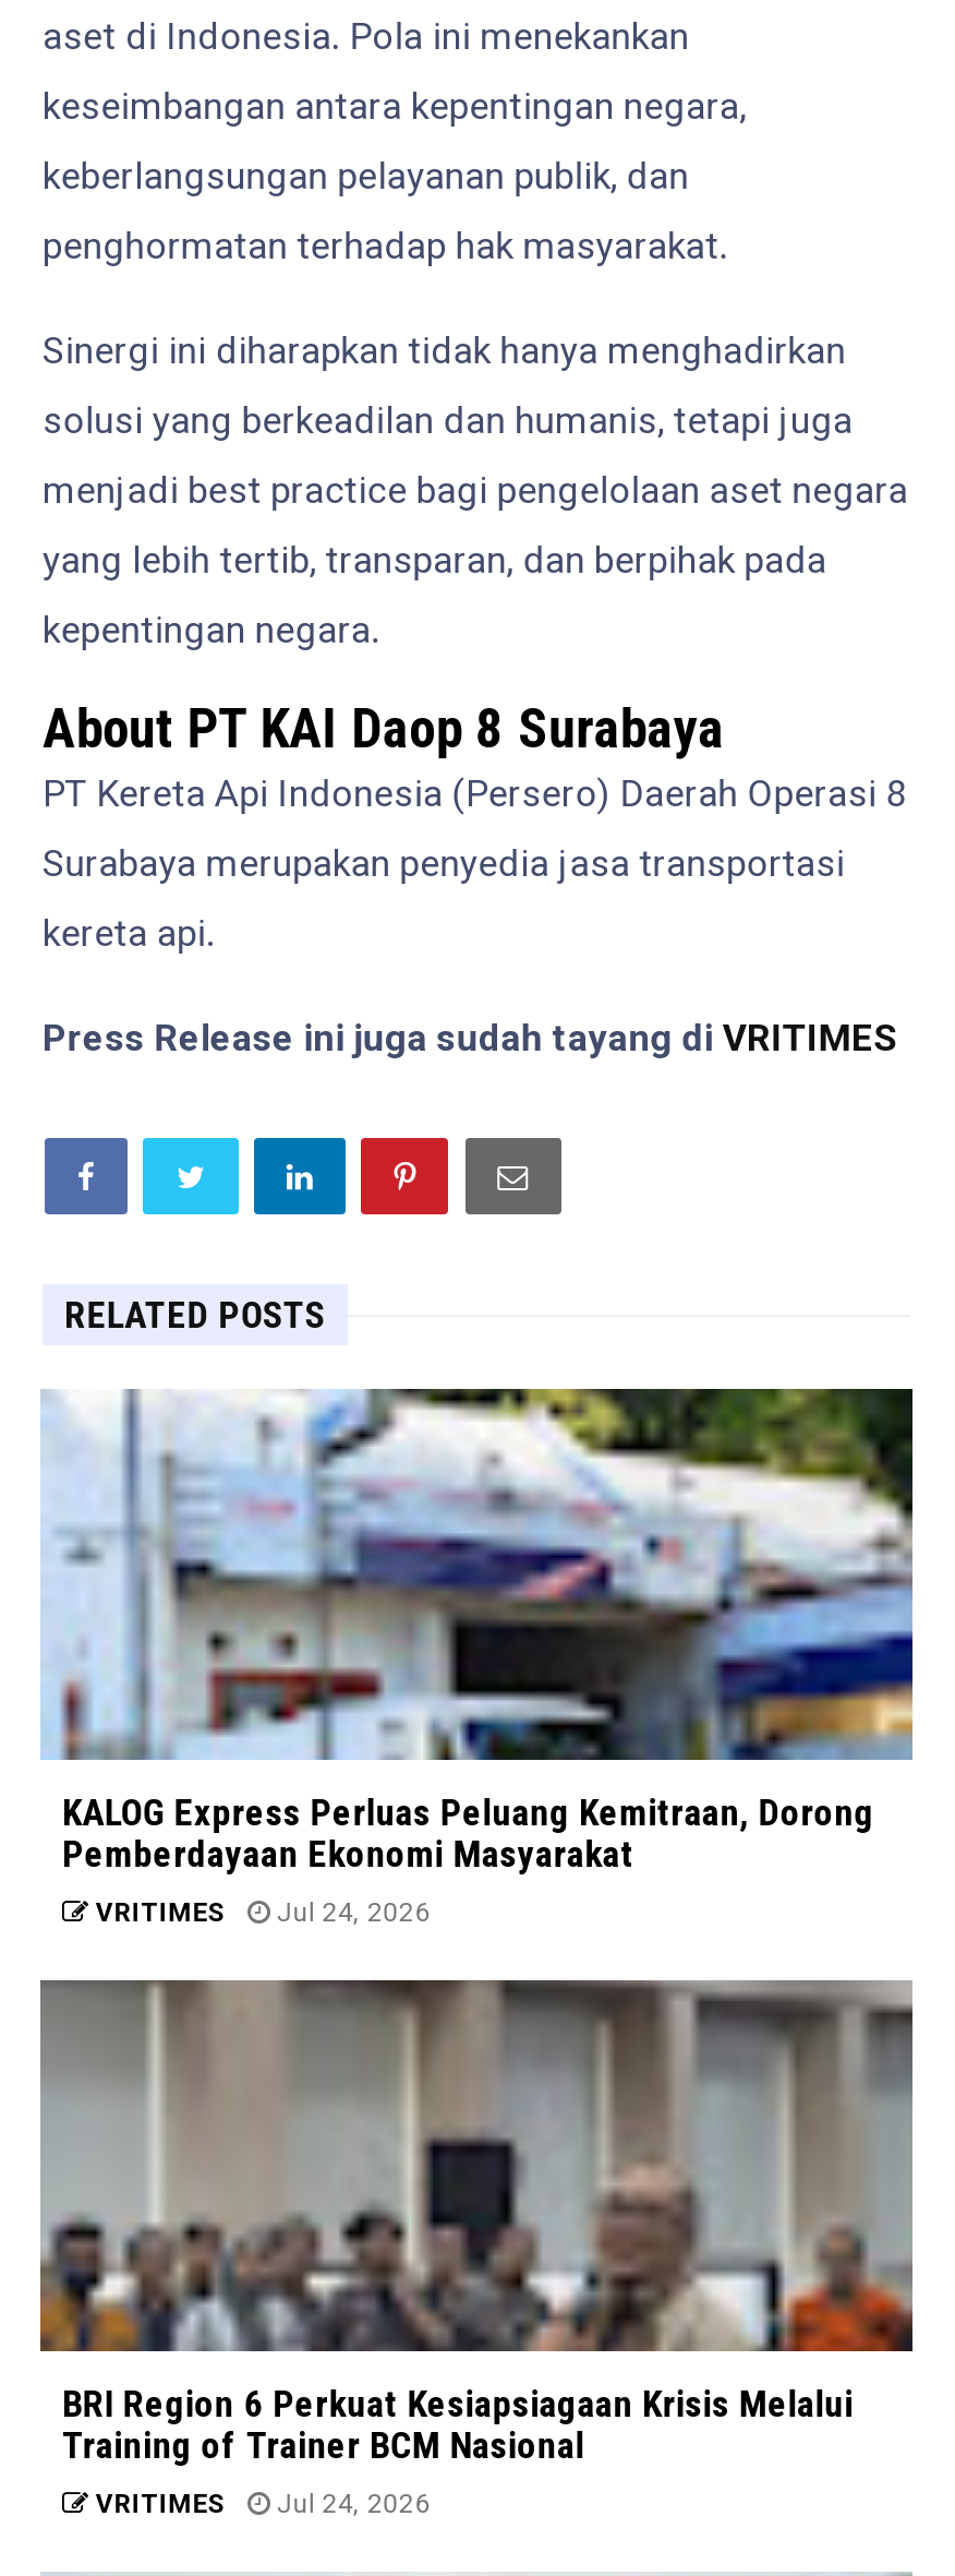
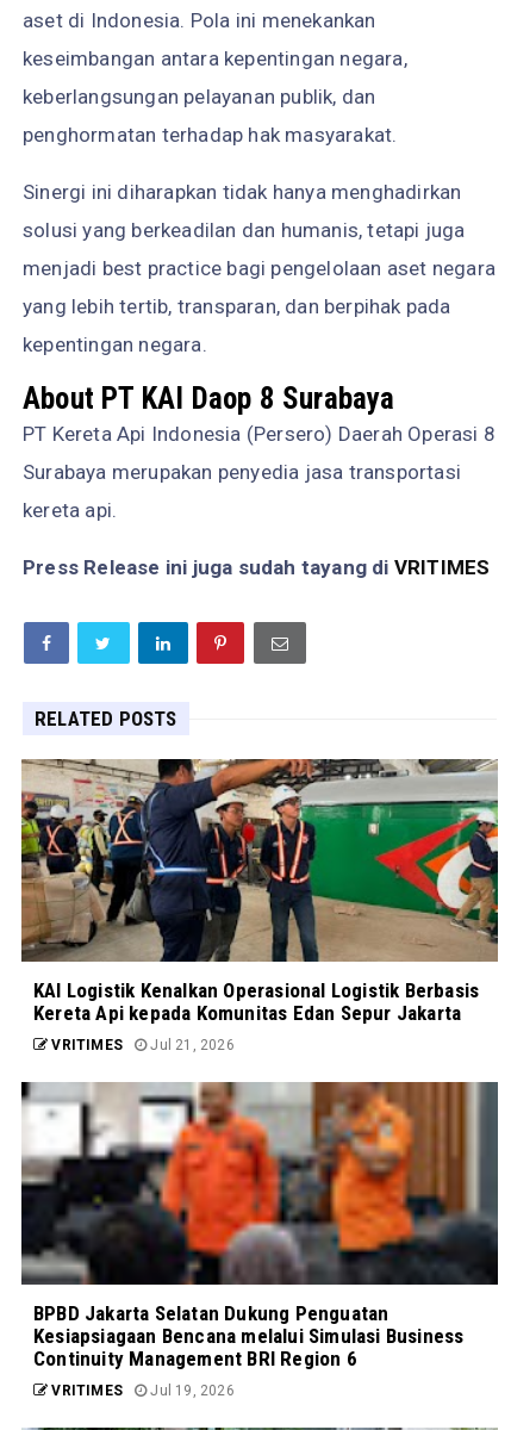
- [image]
- KALOG Express Perluas Peluang Kemitraan, Dorong
- Pemberdayaan Ekonomi Masyarakat
+ [image]
+ KAI Logistik Kenalkan Operasional Logistik Berbasis
+ Kereta Api kepada Komunitas Edan Sepur Jakarta

- VRITIMES Jul 24, 2026
+ VRITIMES Jul 21, 2026

- [image]
- BRI Region 6 Perkuat Kesiapsiagaan Krisis Melalui
- Training of Trainer BCM Nasional
+ [image]
+ BPBD Jakarta Selatan Dukung Penguatan
+ Kesiapsiagaan Bencana melalui Simulasi Business
+ Continuity Management BRI Region 6

- VRITIMES Jul 24, 2026
+ VRITIMES Jul 19, 2026
